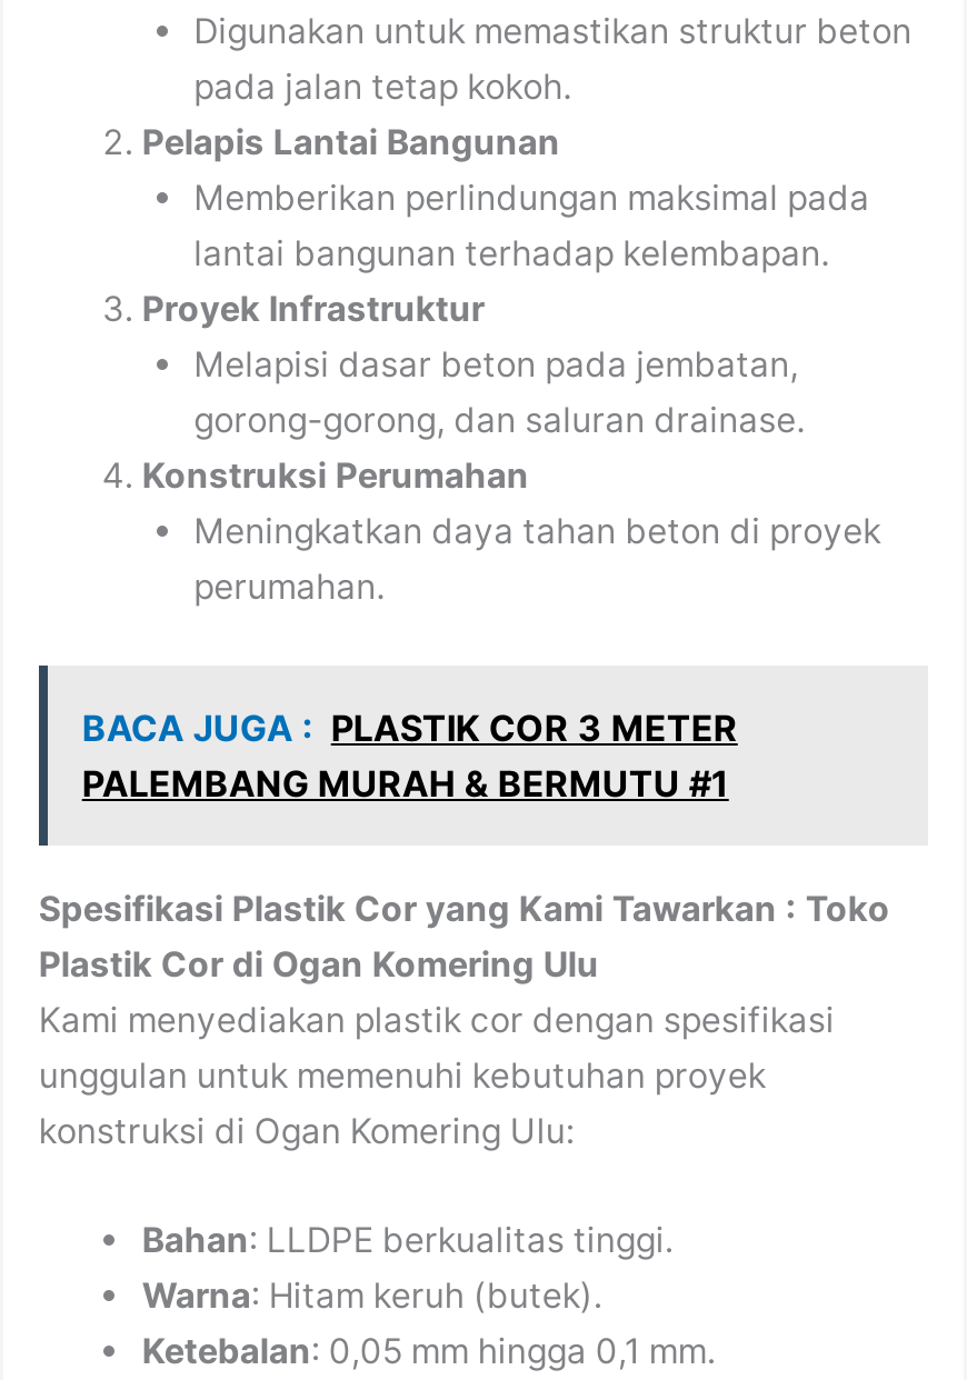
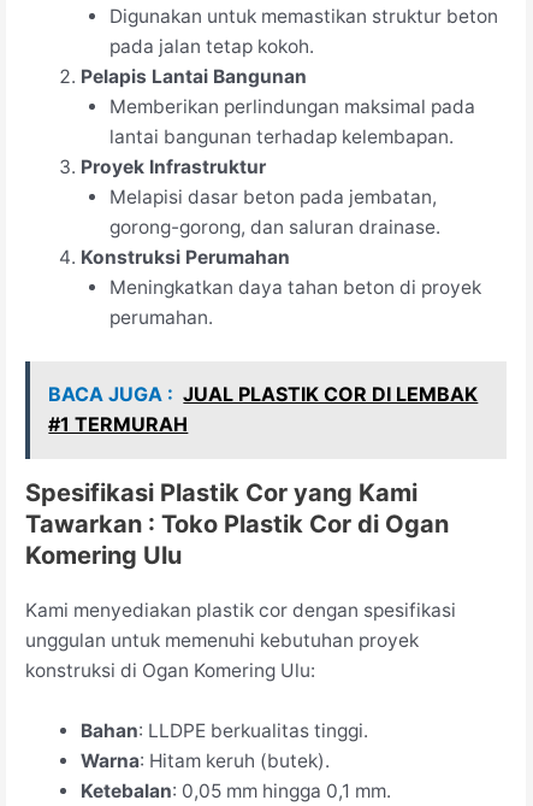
- BACA JUGA : PLASTIK COR 3 METER
- PALEMBANG MURAH & BERMUTU #1
+ BACA JUGA : JUAL PLASTIK COR DI LEMBAK
+ #1 TERMURAH
